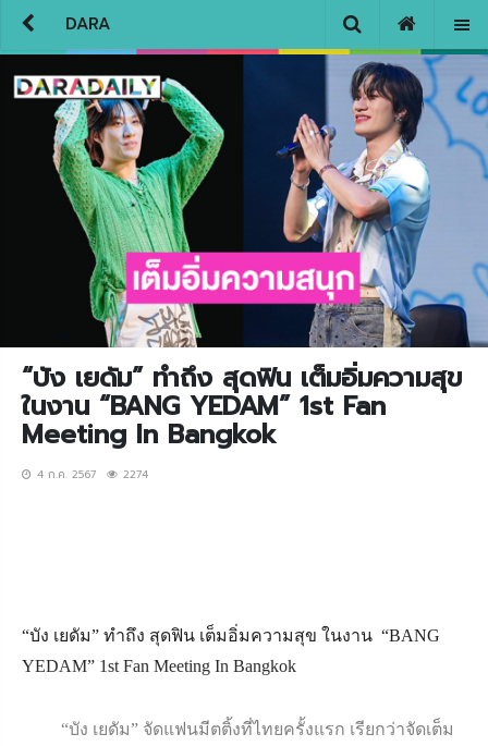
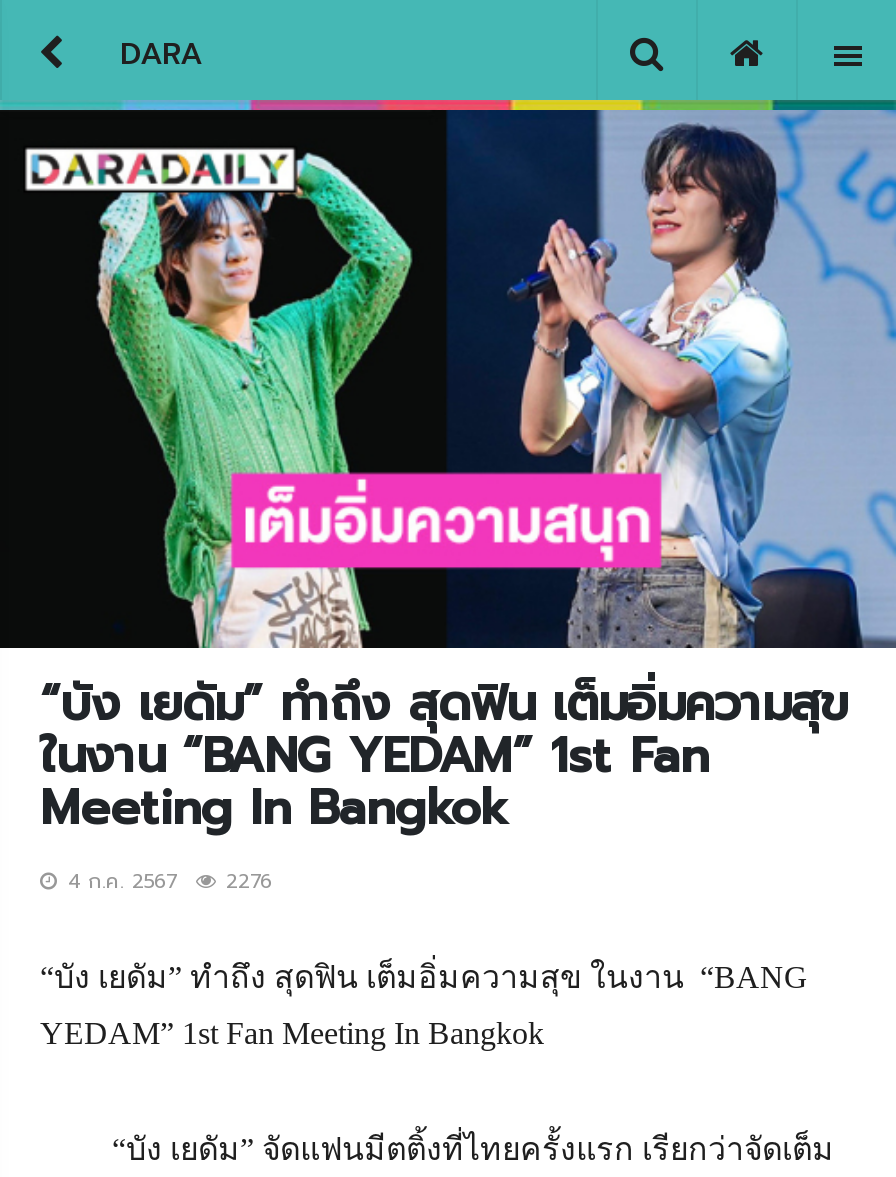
- 4 ก.ค. 2567 2274
+ 4 ก.ค. 2567 2276
